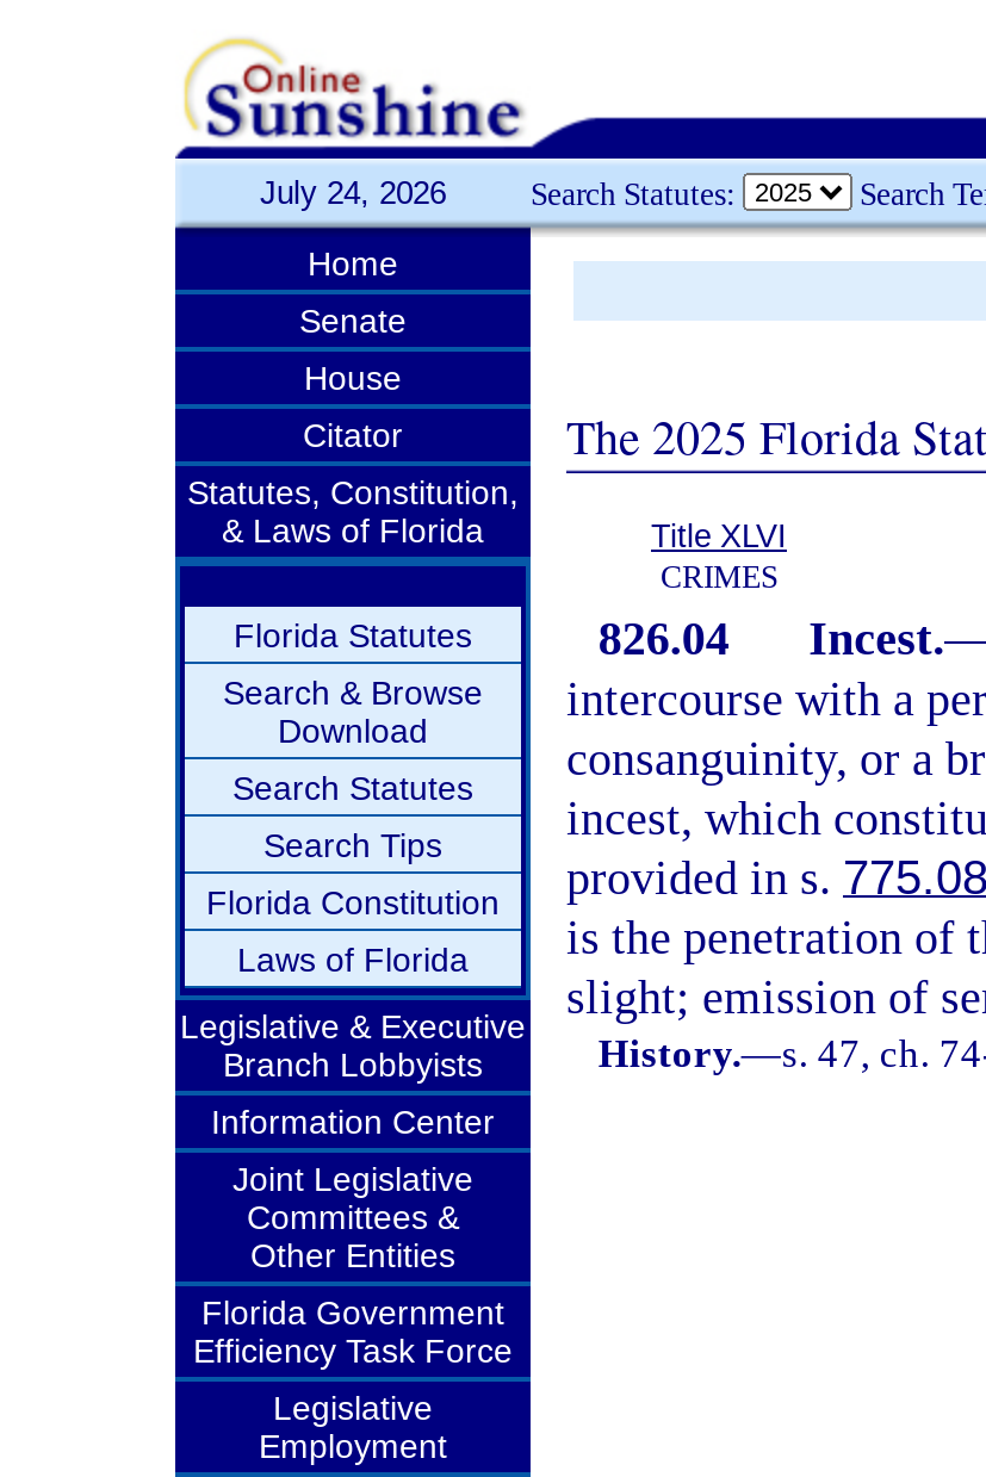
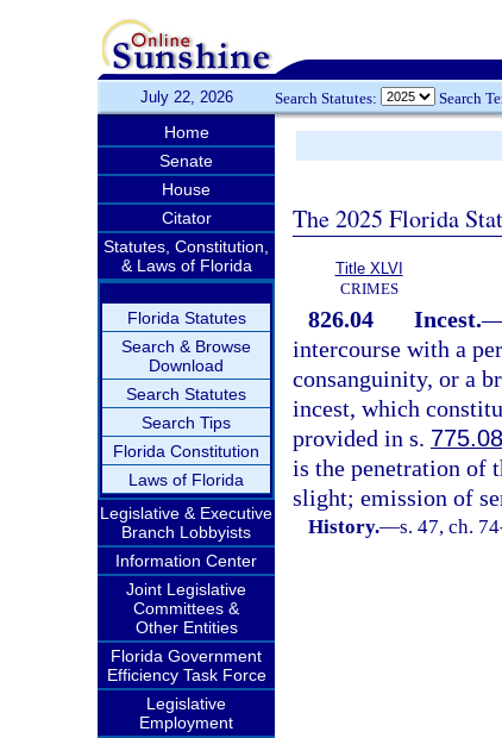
- July 24, 2026
+ July 22, 2026
